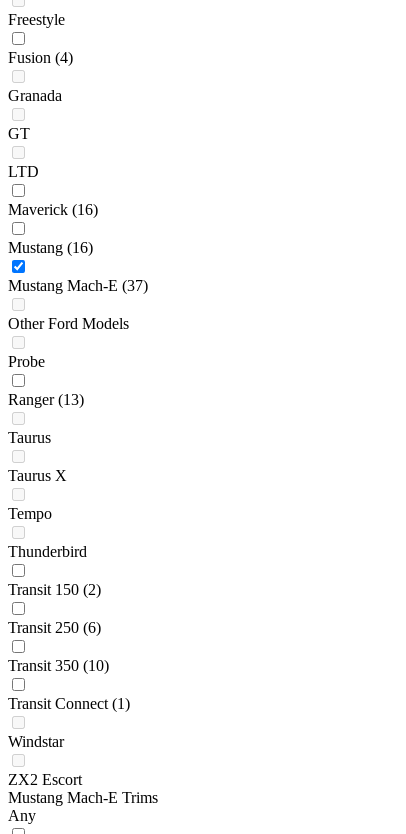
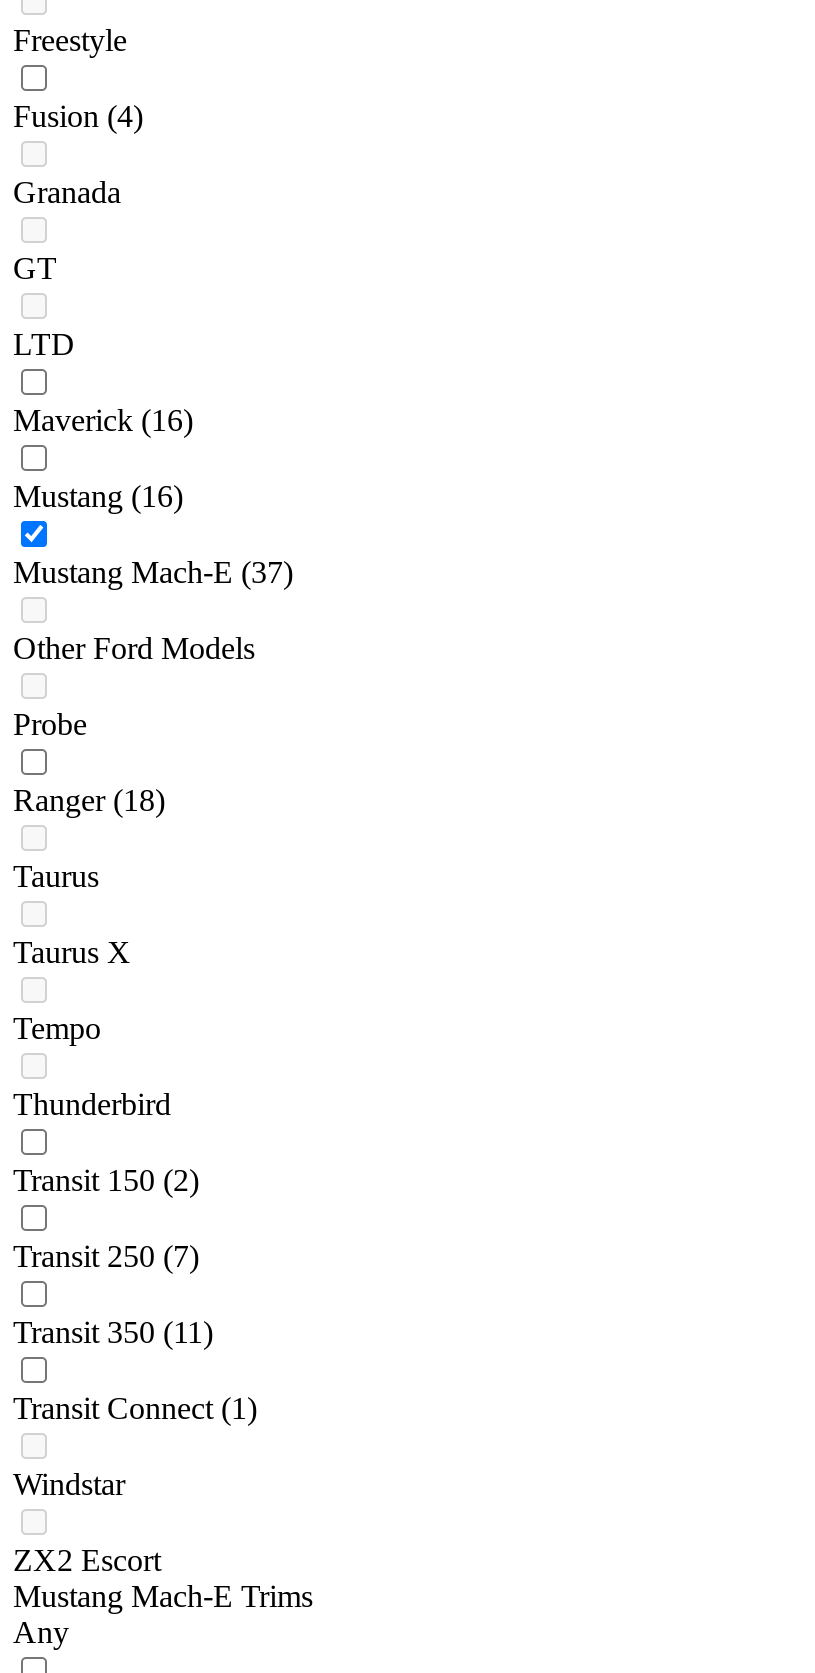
- Ranger (13)
+ Ranger (18)

- Transit 250 (6)
+ Transit 250 (7)

- Transit 350 (10)
+ Transit 350 (11)
